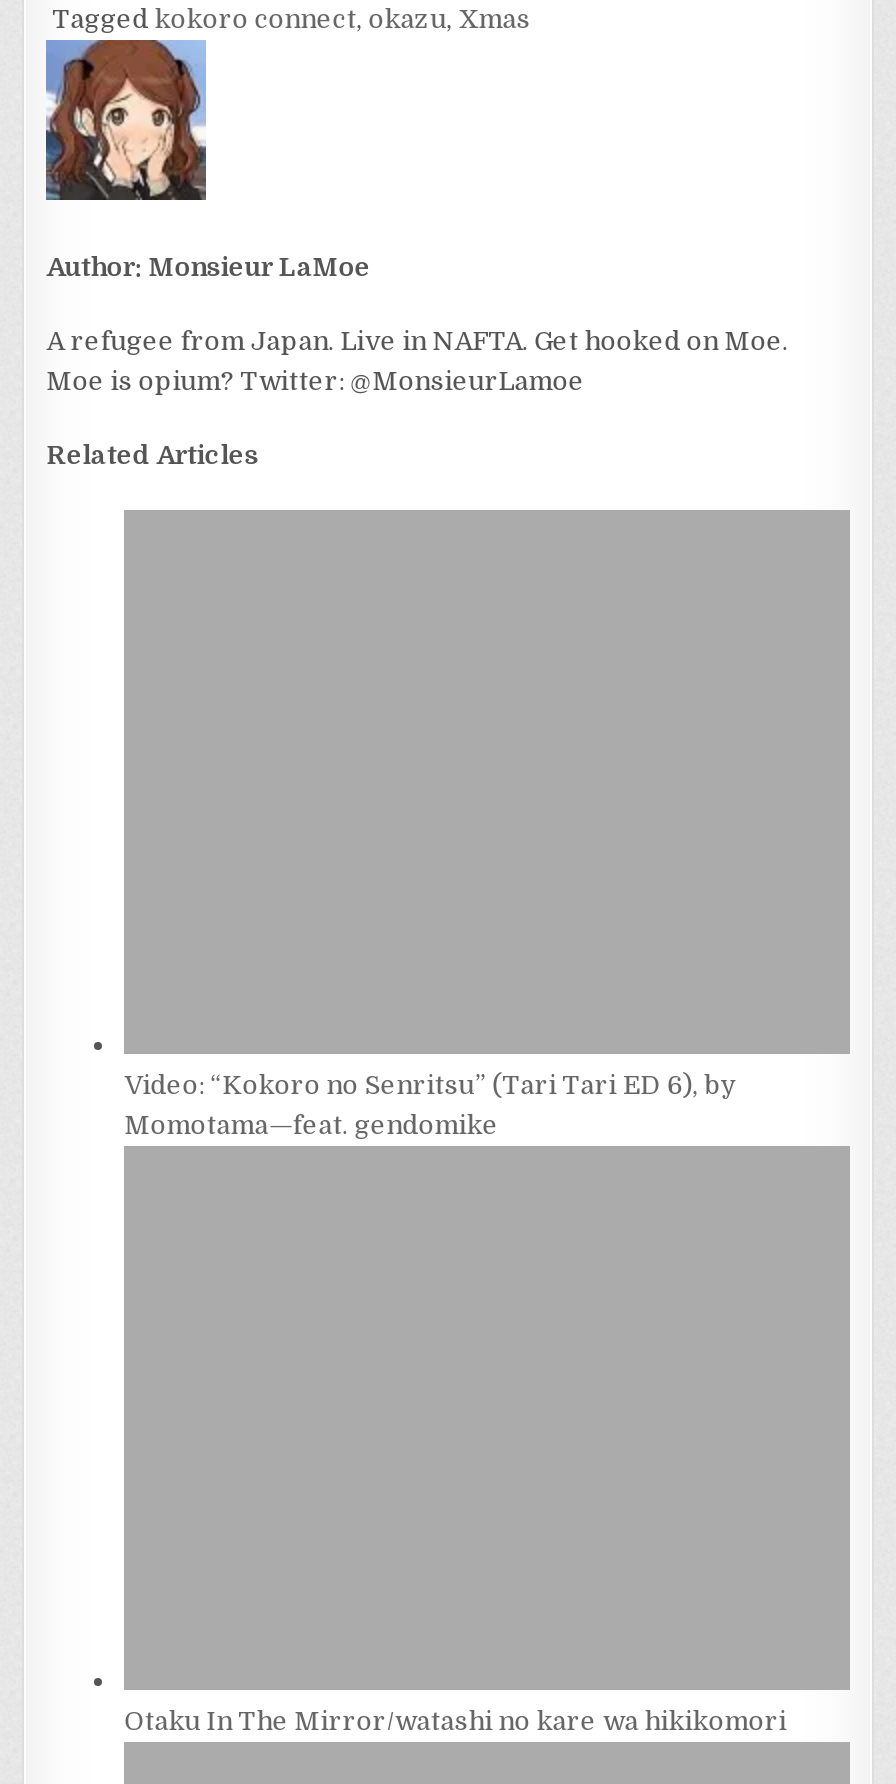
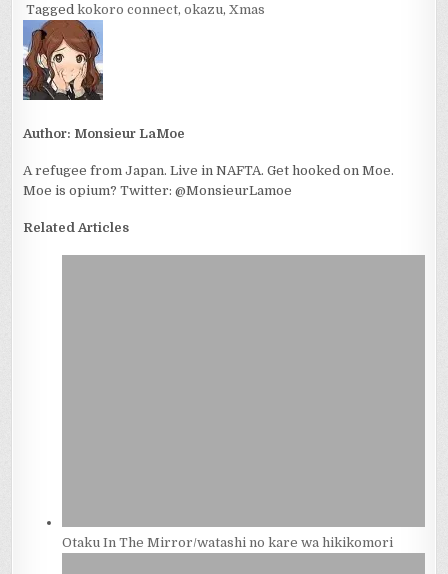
- Video: “Kokoro no Senritsu” (Tari Tari ED 6), by
- Momotama—feat. gendomike
